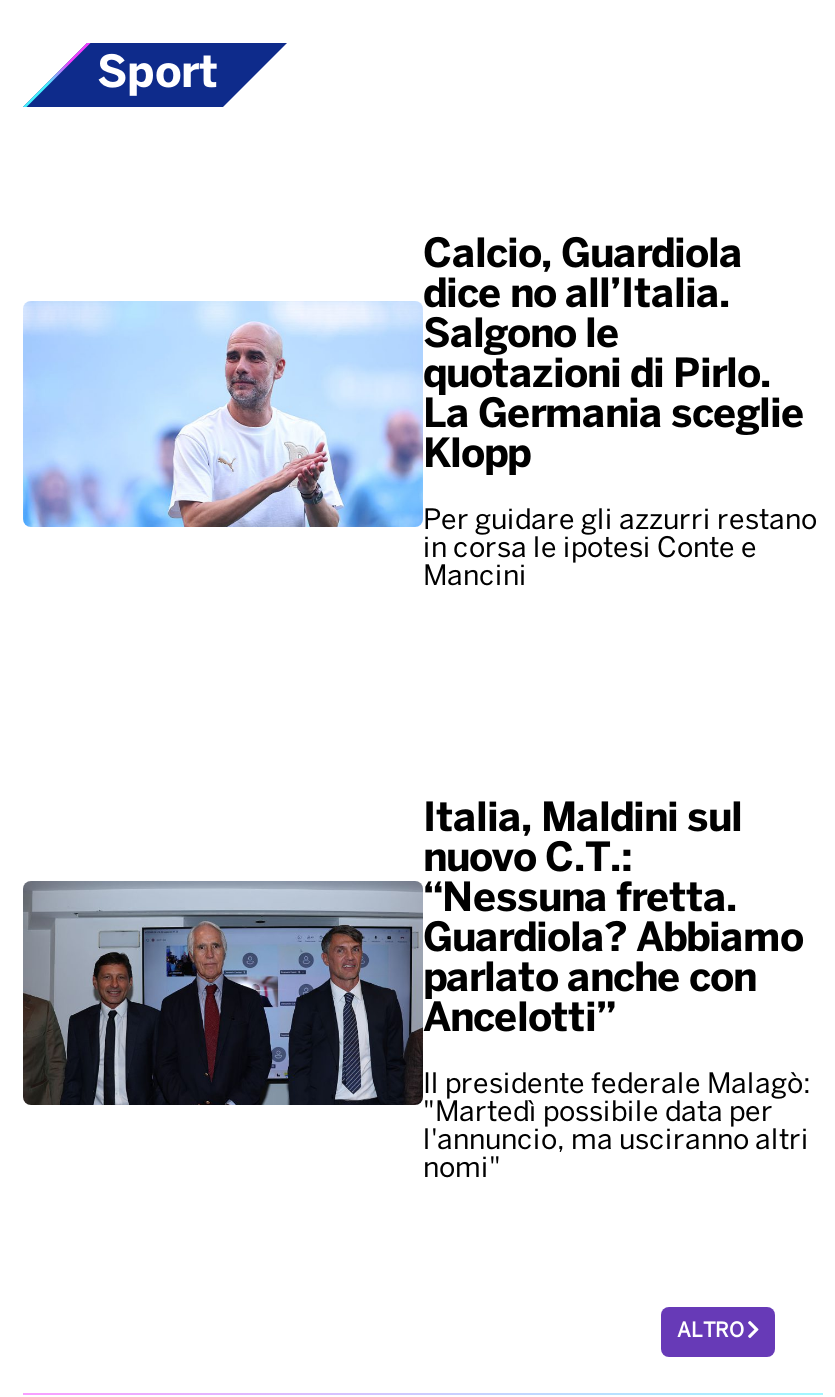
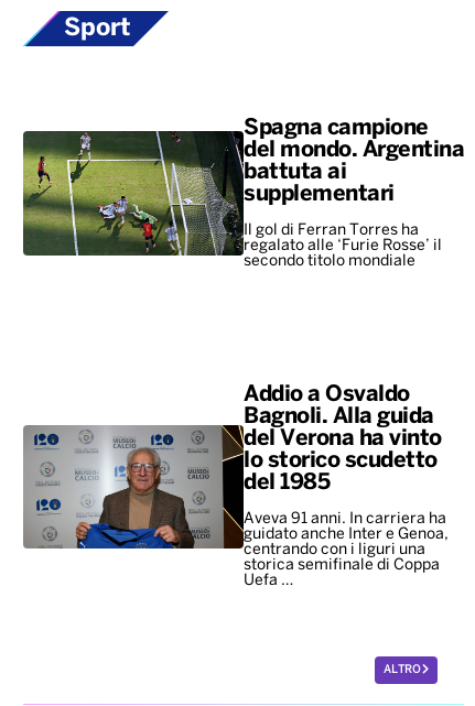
- [image]
- Calcio, Guardiola
- dice no all’Italia.
- Salgono le
- quotazioni di Pirlo.
- La Germania sceglie
- Klopp
+ [image]
+ Spagna campione
+ del mondo. Argentina
+ battuta ai
+ supplementari

- Per guidare gli azzurri restano
- in corsa le ipotesi Conte e
- Mancini
+ Il gol di Ferran Torres ha
+ regalato alle ‘Furie Rosse’ il
+ secondo titolo mondiale

- [image]
- Italia, Maldini sul
- nuovo C.T.:
- “Nessuna fretta.
- Guardiola? Abbiamo
- parlato anche con
- Ancelotti”
+ [image]
+ Addio a Osvaldo
+ Bagnoli. Alla guida
+ del Verona ha vinto
+ lo storico scudetto
+ del 1985

- Il presidente federale Malagò:
- "Martedì possibile data per
- l'annuncio, ma usciranno altri
- nomi"
+ Aveva 91 anni. In carriera ha
+ guidato anche Inter e Genoa,
+ centrando con i liguri una
+ storica semifinale di Coppa
+ Uefa …
